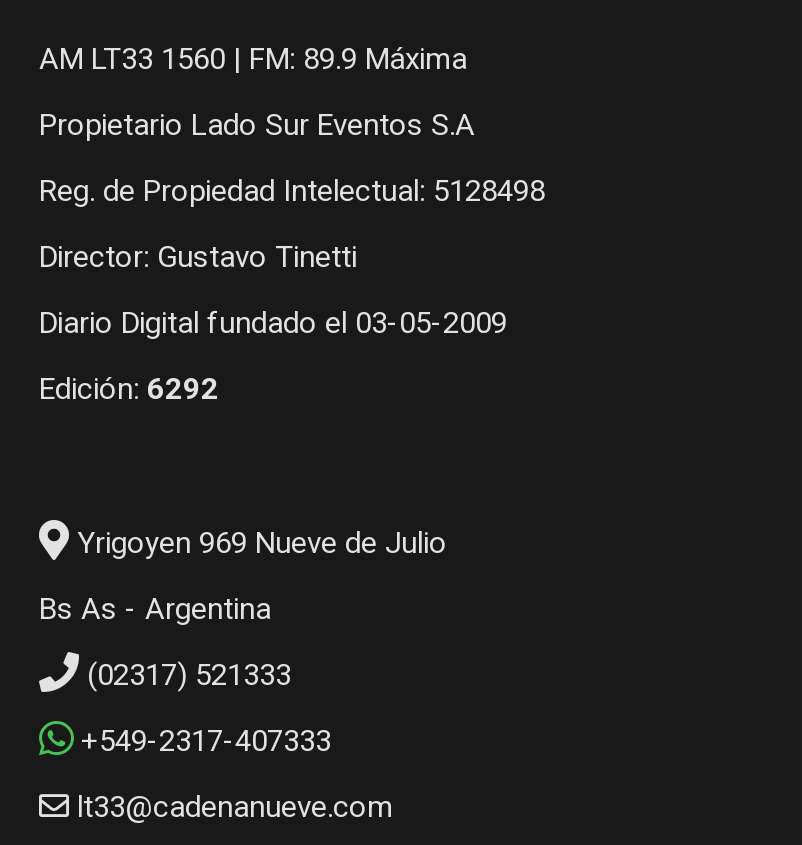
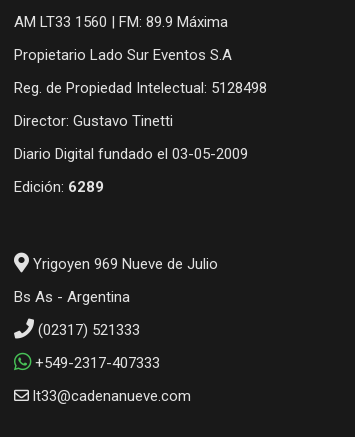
- Edición: 6292
+ Edición: 6289
